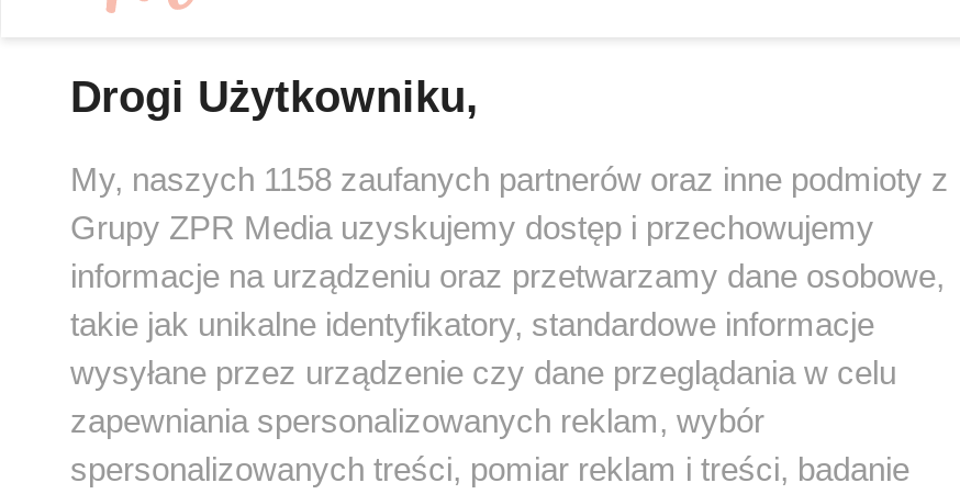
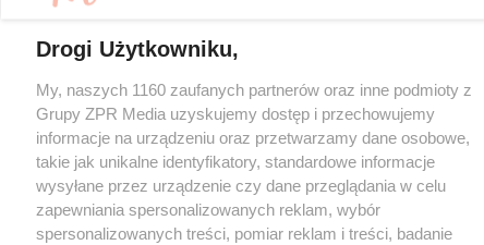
- My, naszych 1158 zaufanych partnerów oraz inne podmioty z
+ My, naszych 1160 zaufanych partnerów oraz inne podmioty z
